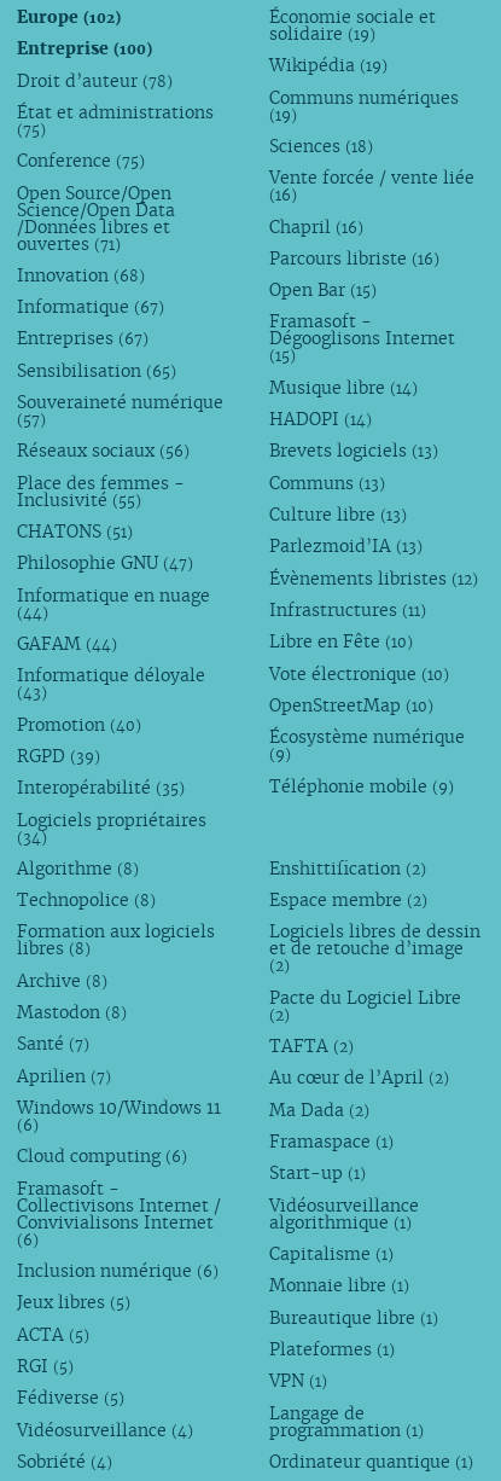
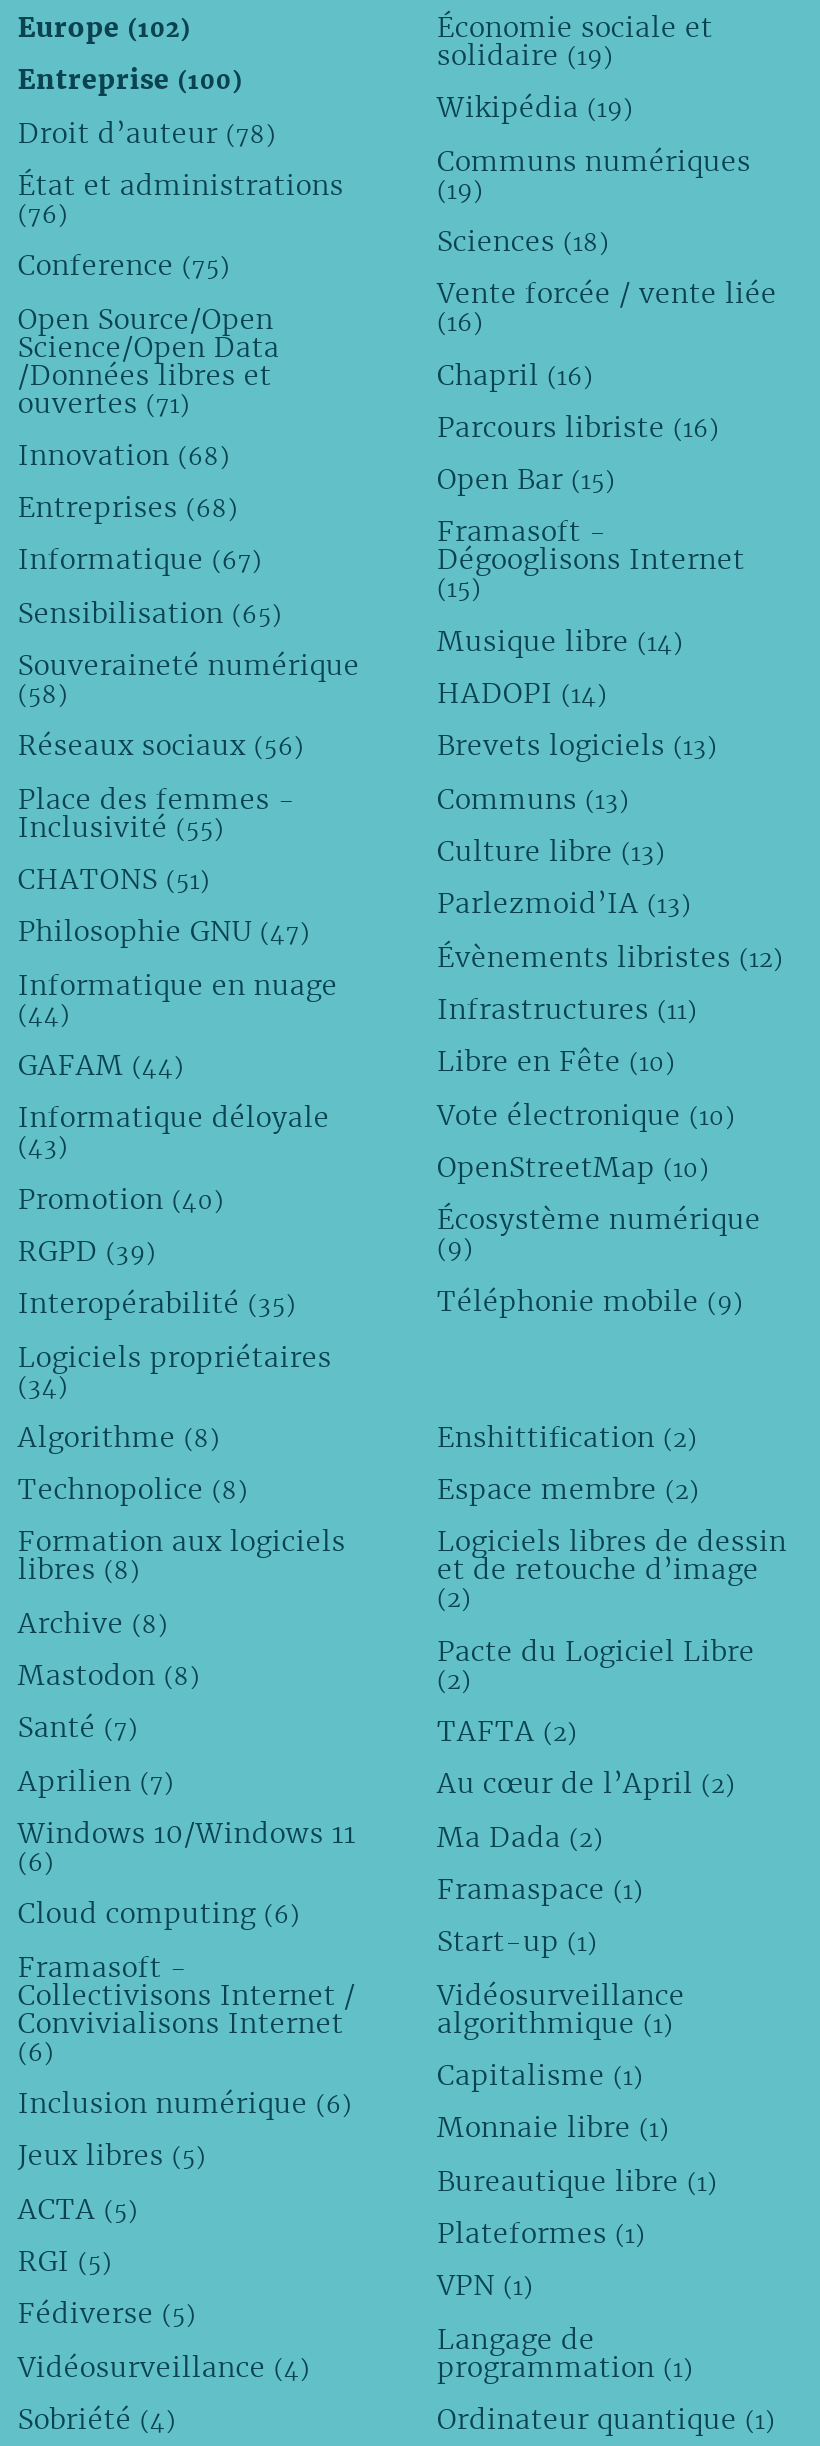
- (75)
+ (76)

+ Entreprises (68)

moved down: Informatique (67)

- Entreprises (67)

- (57)
+ (58)
